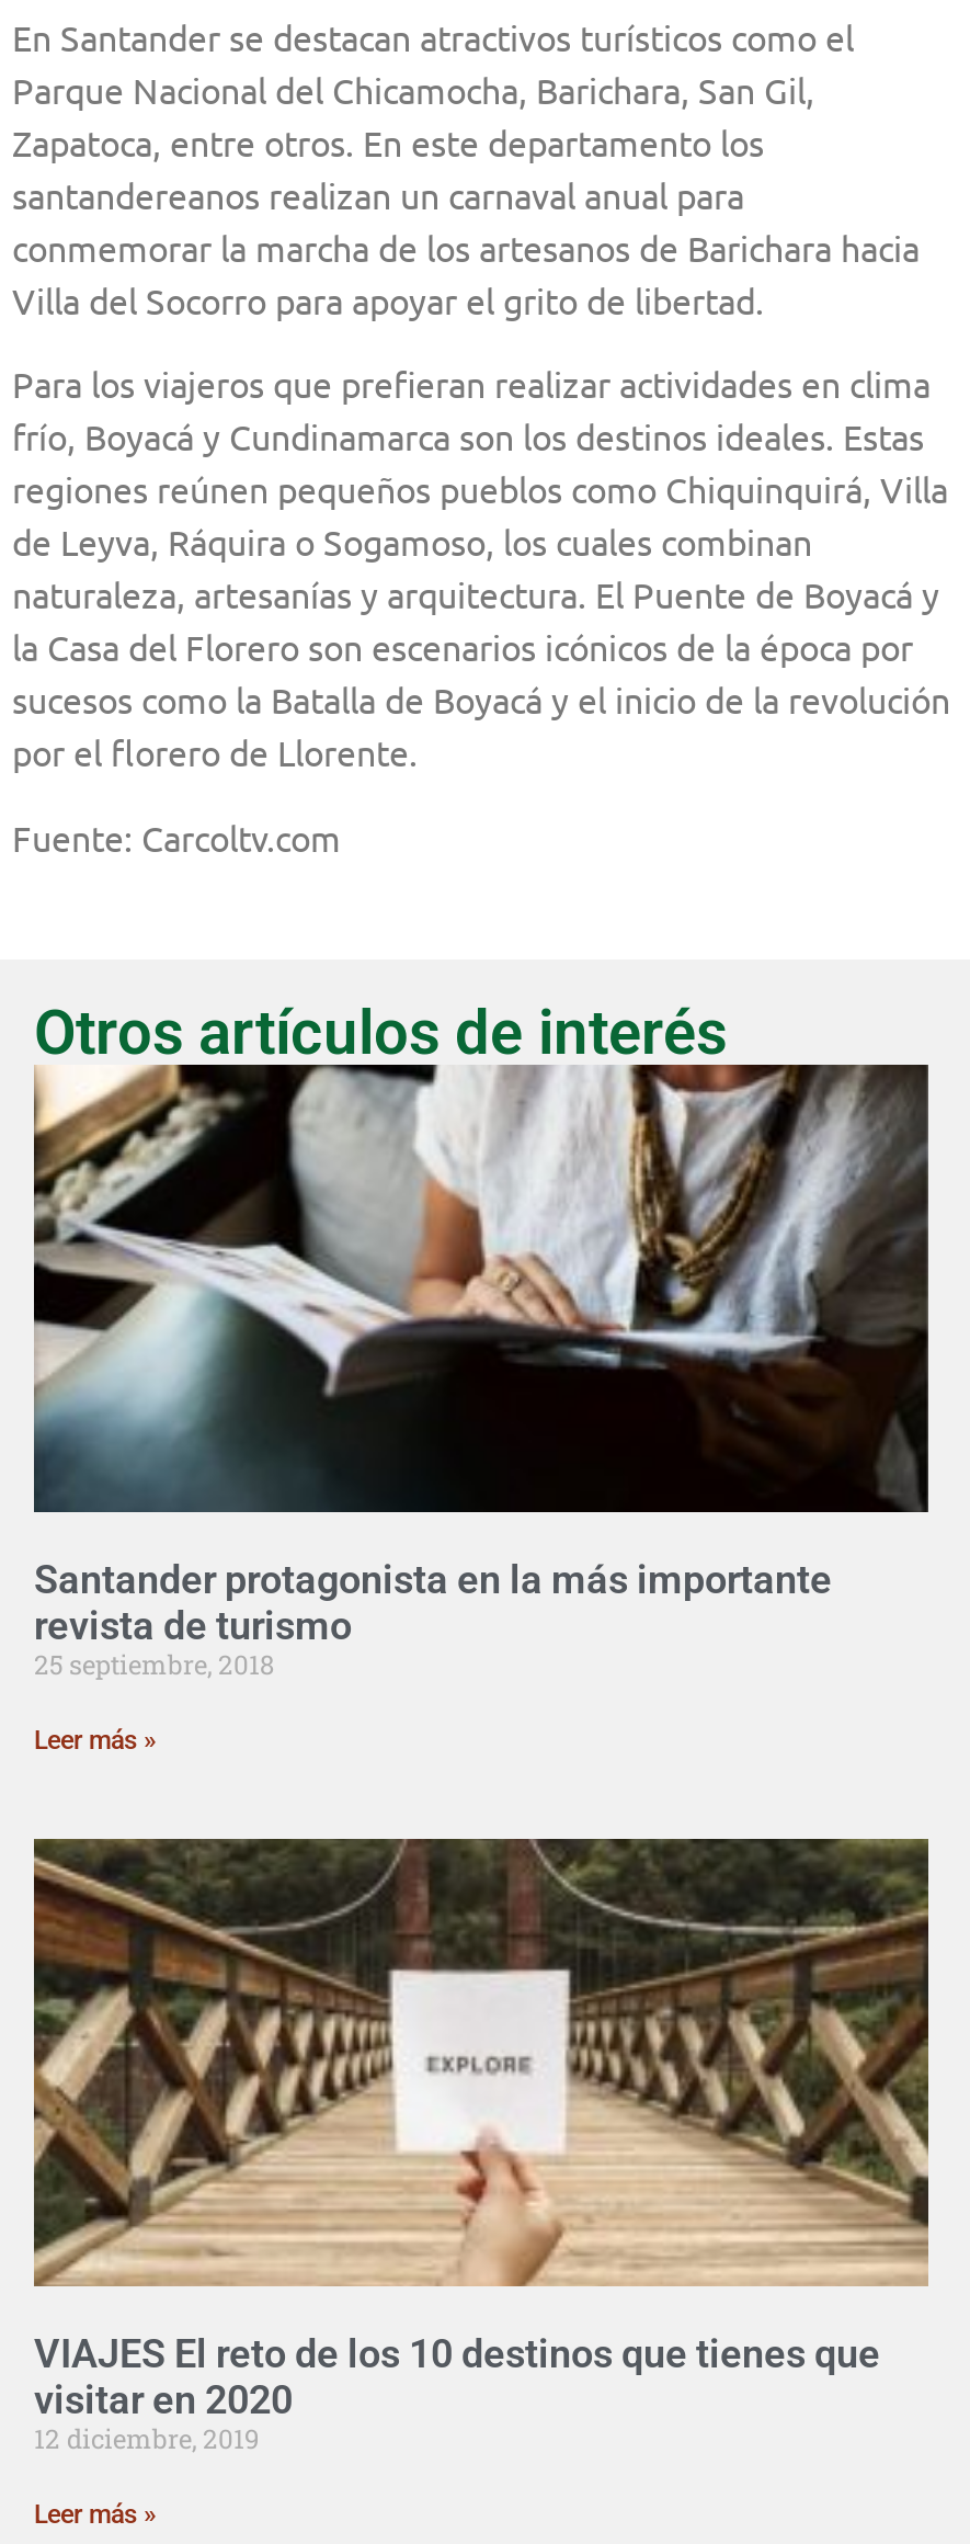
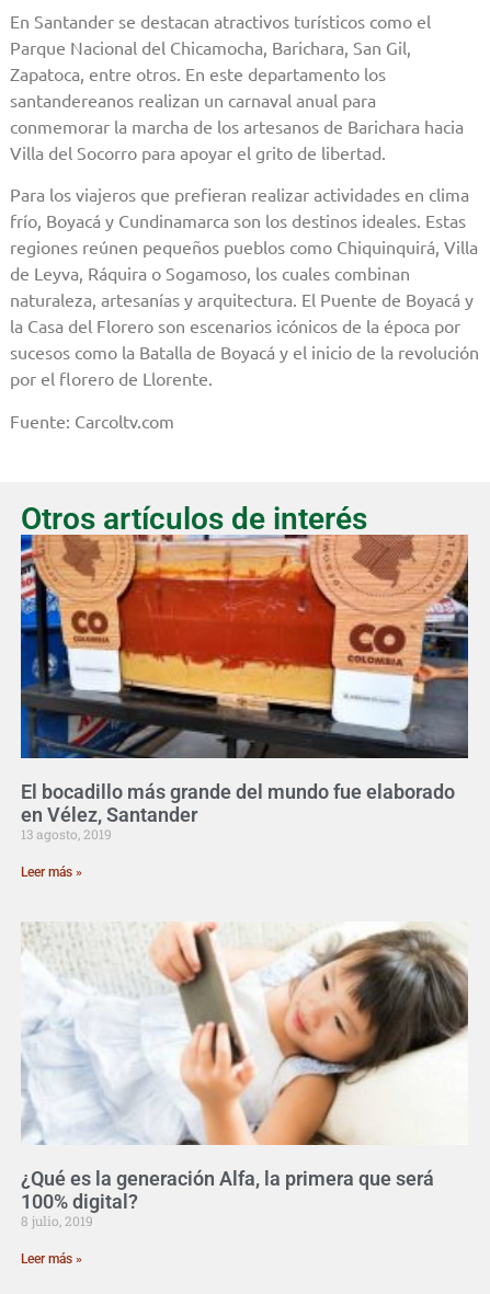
- [image]
- Santander protagonista en la más importante
- revista de turismo
- 25 septiembre, 2018
+ [image]
+ El bocadillo más grande del mundo fue elaborado
+ en Vélez, Santander
+ 13 agosto, 2019

- [image]
- VIAJES El reto de los 10 destinos que tienes que
- visitar en 2020
- 12 diciembre, 2019
+ [image]
+ ¿Qué es la generación Alfa, la primera que será
+ 100% digital?
+ 8 julio, 2019
